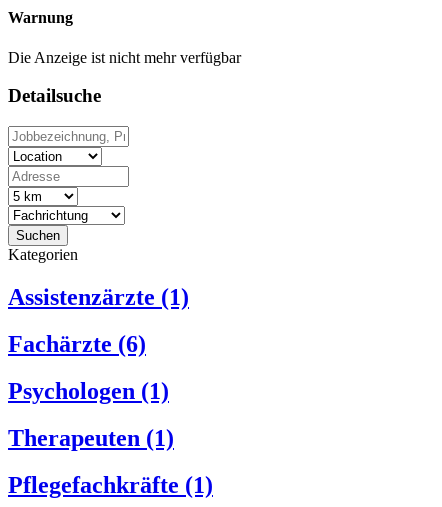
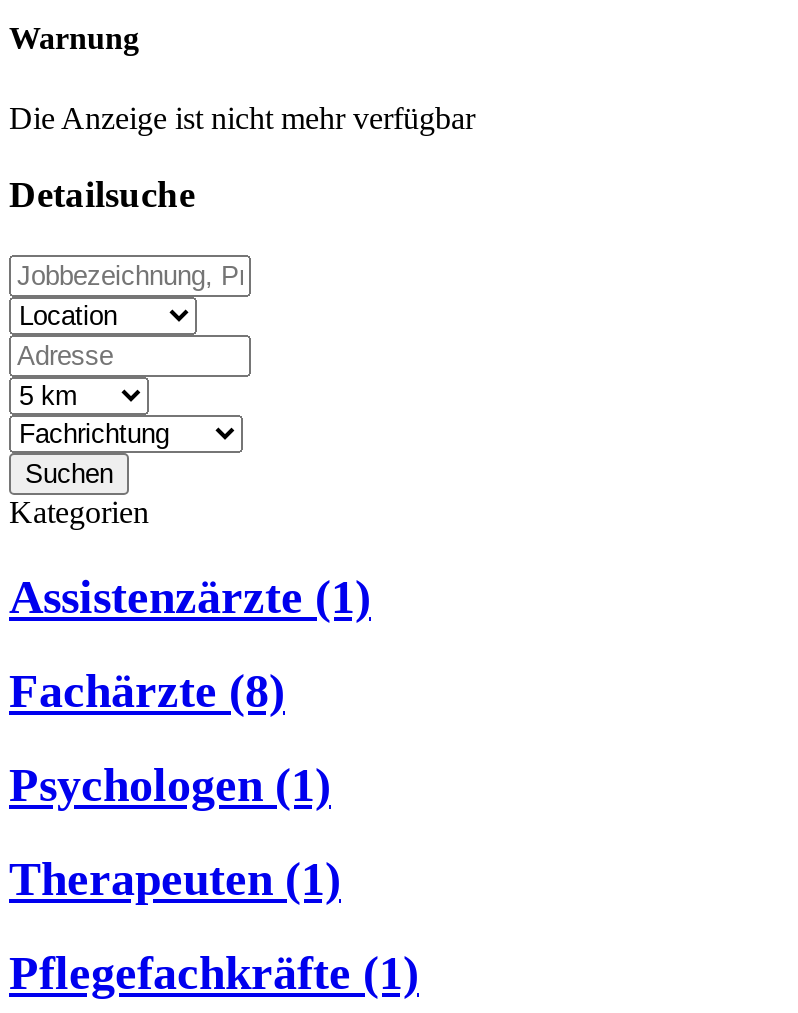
- Fachärzte (6)
+ Fachärzte (8)
